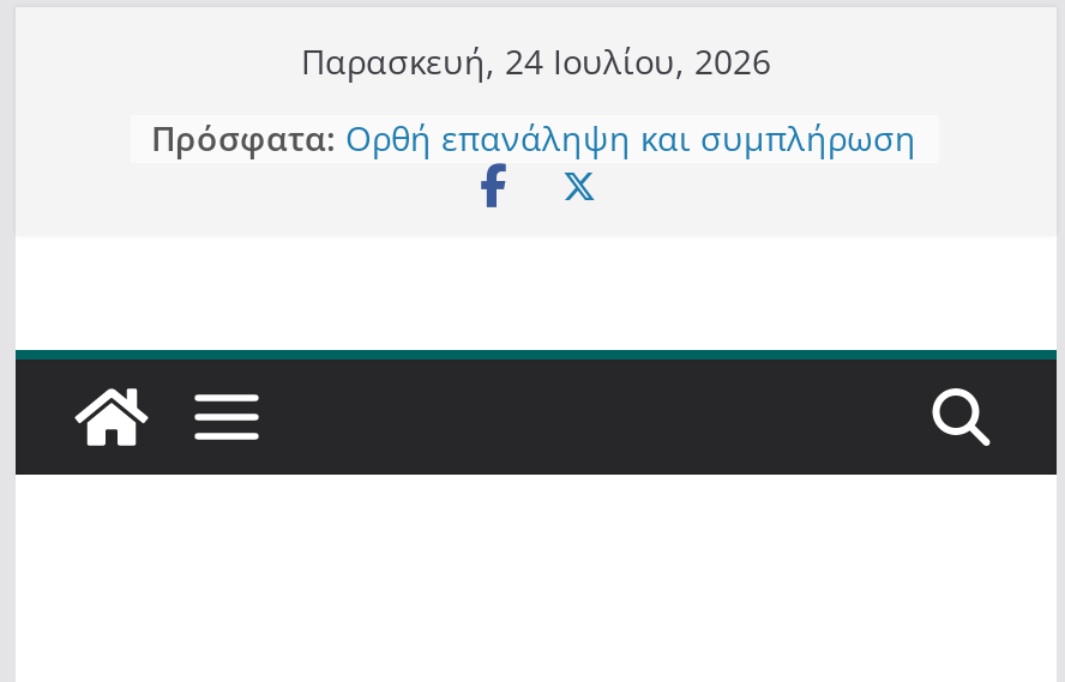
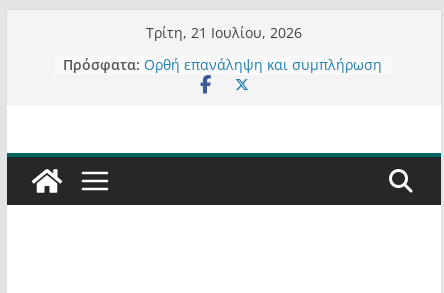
- Παρασκευή, 24 Ιουλίου, 2026
+ Τρίτη, 21 Ιουλίου, 2026
